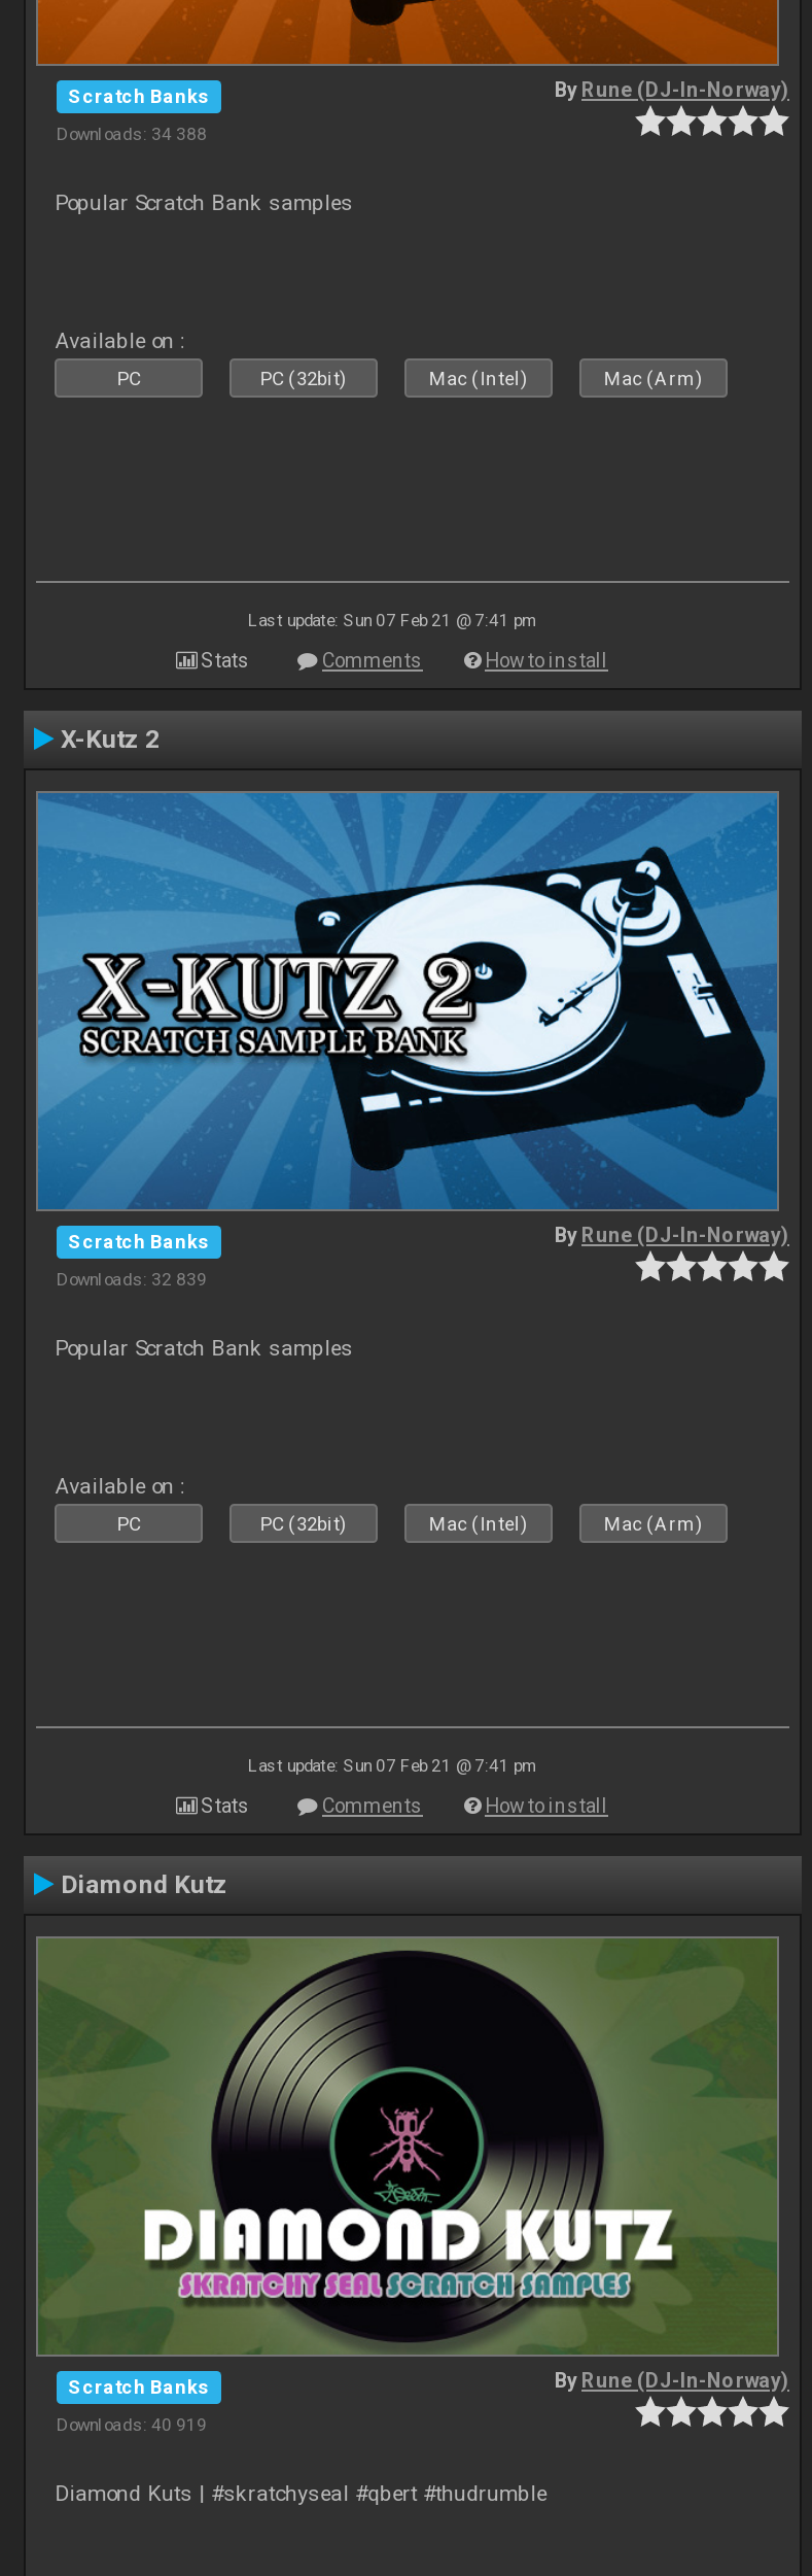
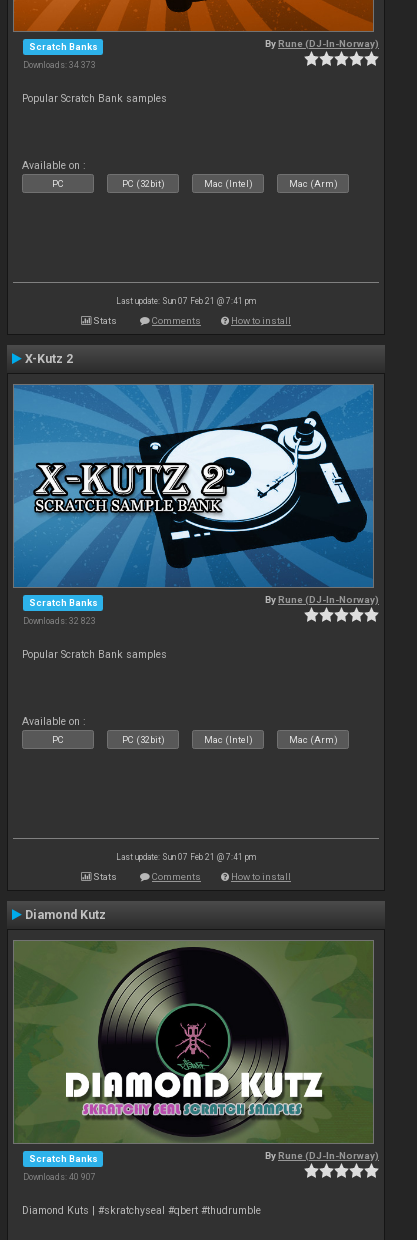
- Downloads: 34 388
+ Downloads: 34 373

- Downloads: 32 839
+ Downloads: 32 823

- Downloads: 40 919
+ Downloads: 40 907
